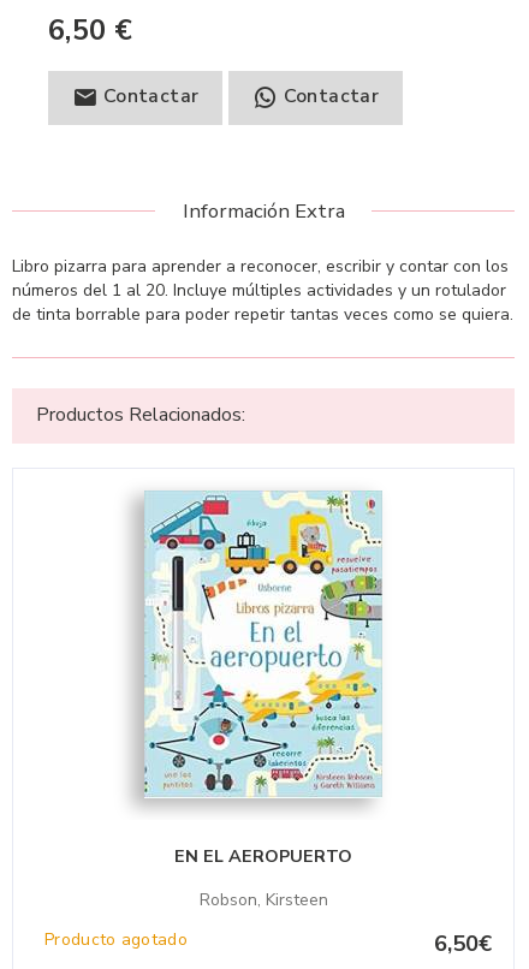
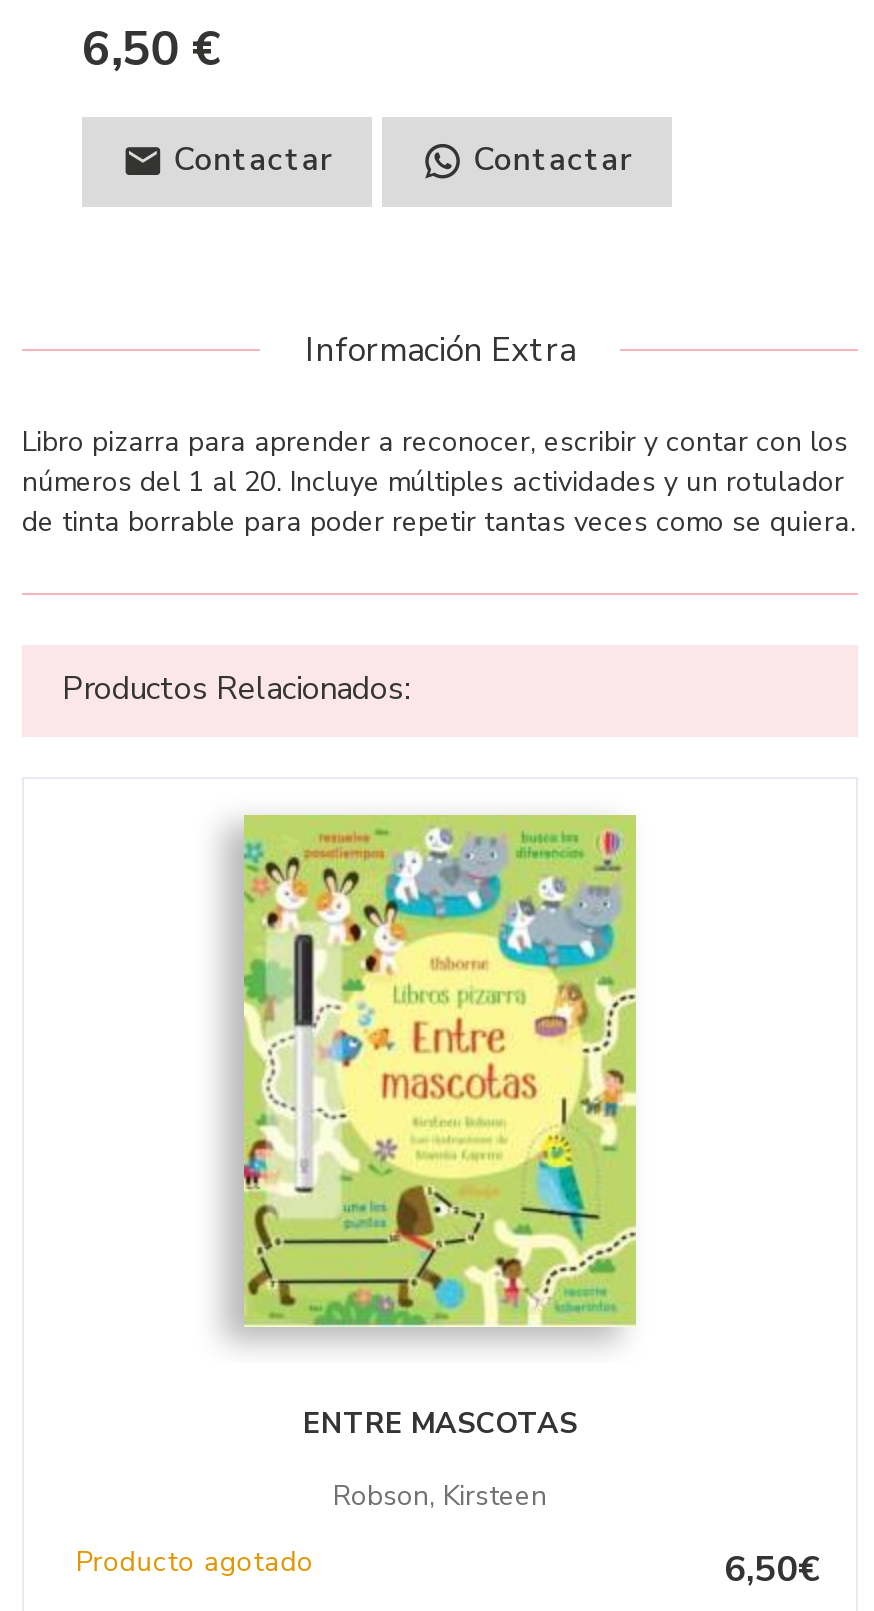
- [image]
- EN EL AEROPUERTO
+ [image]
+ ENTRE MASCOTAS
